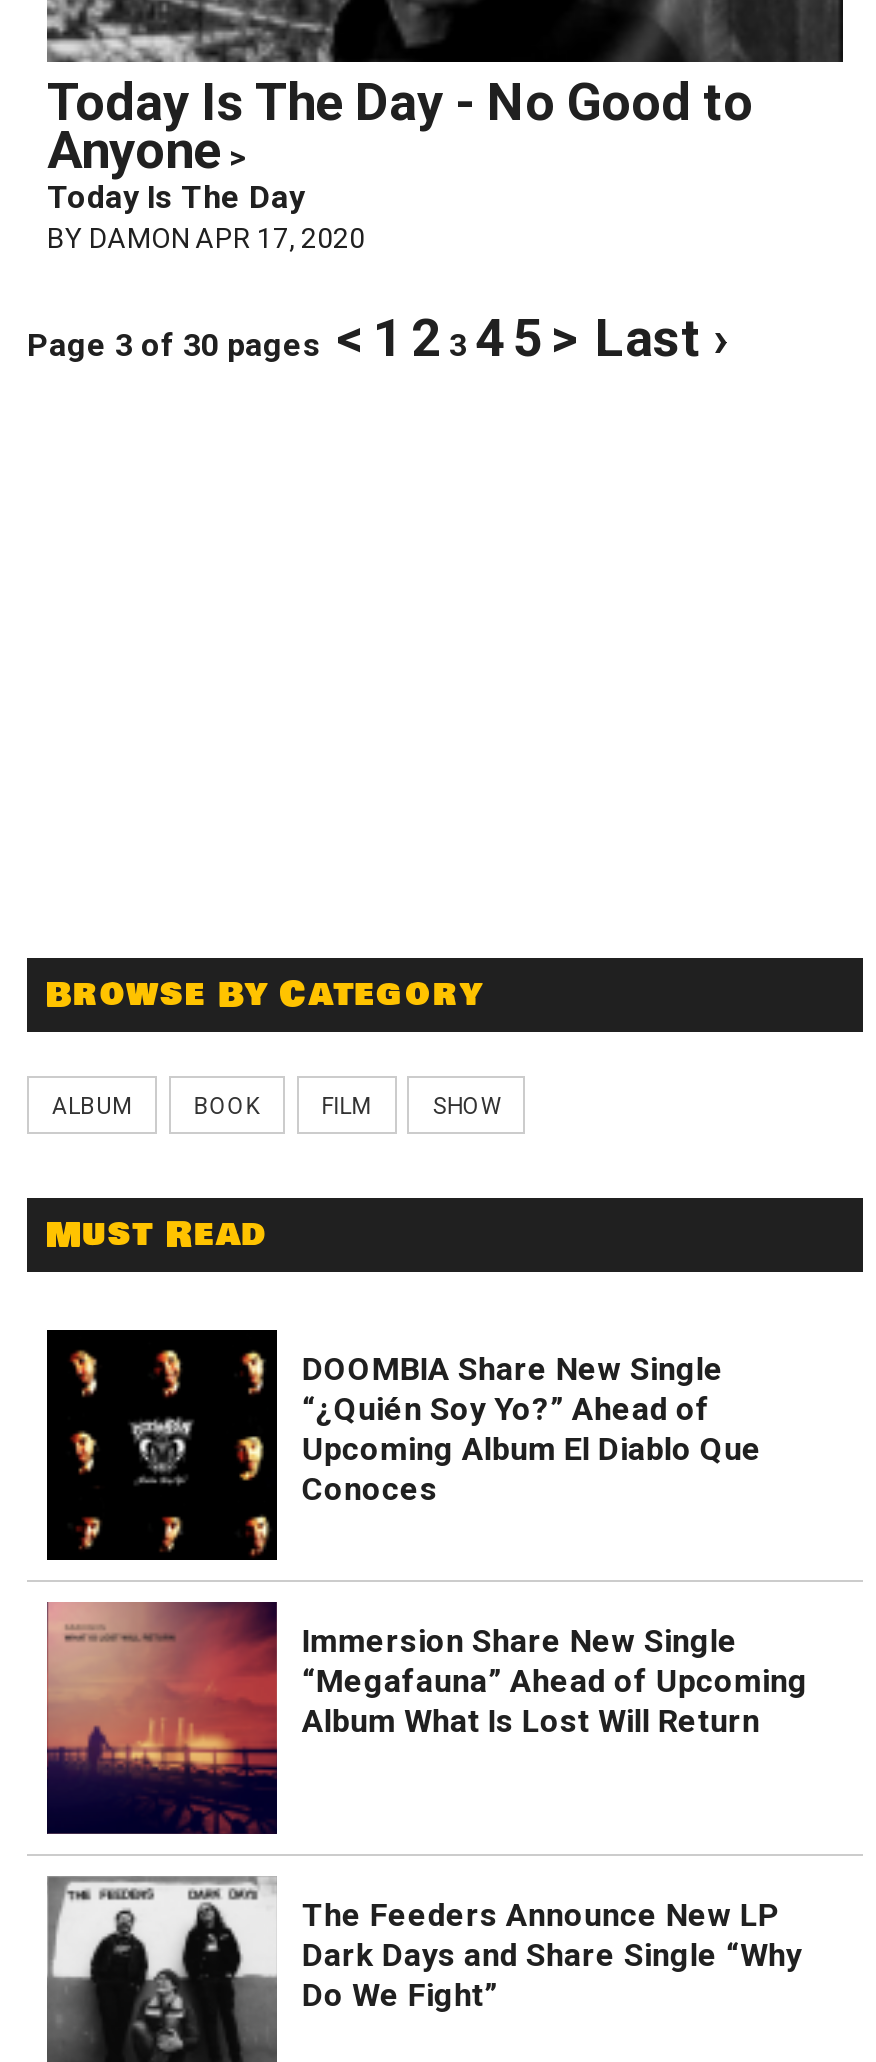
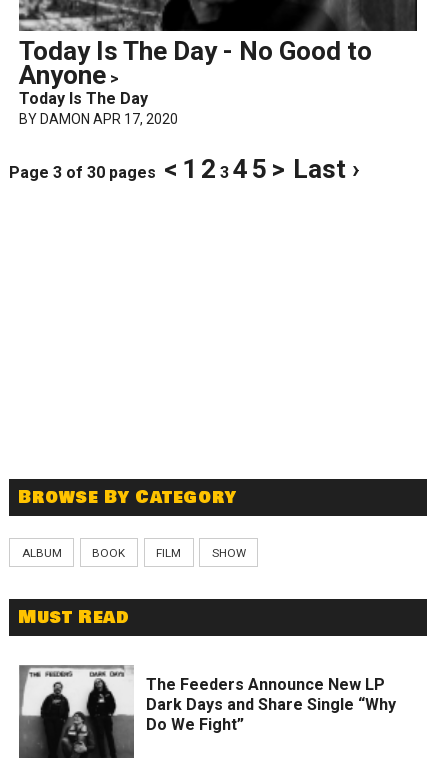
- [image]
- DOOMBIA Share New Single
- “¿Quién Soy Yo?” Ahead of
- Upcoming Album El Diablo Que
- Conoces

- [image]
- Immersion Share New Single
- “Megafauna” Ahead of Upcoming
- Album What Is Lost Will Return
